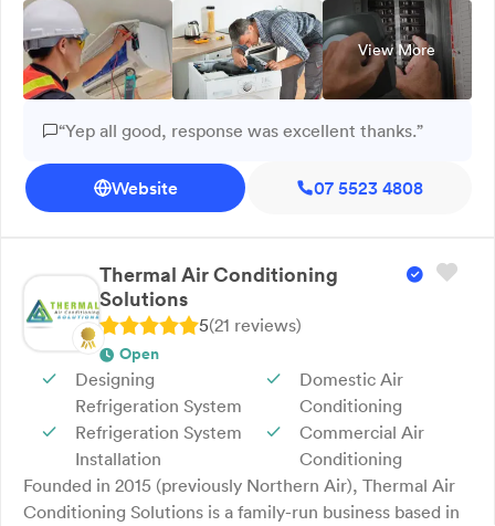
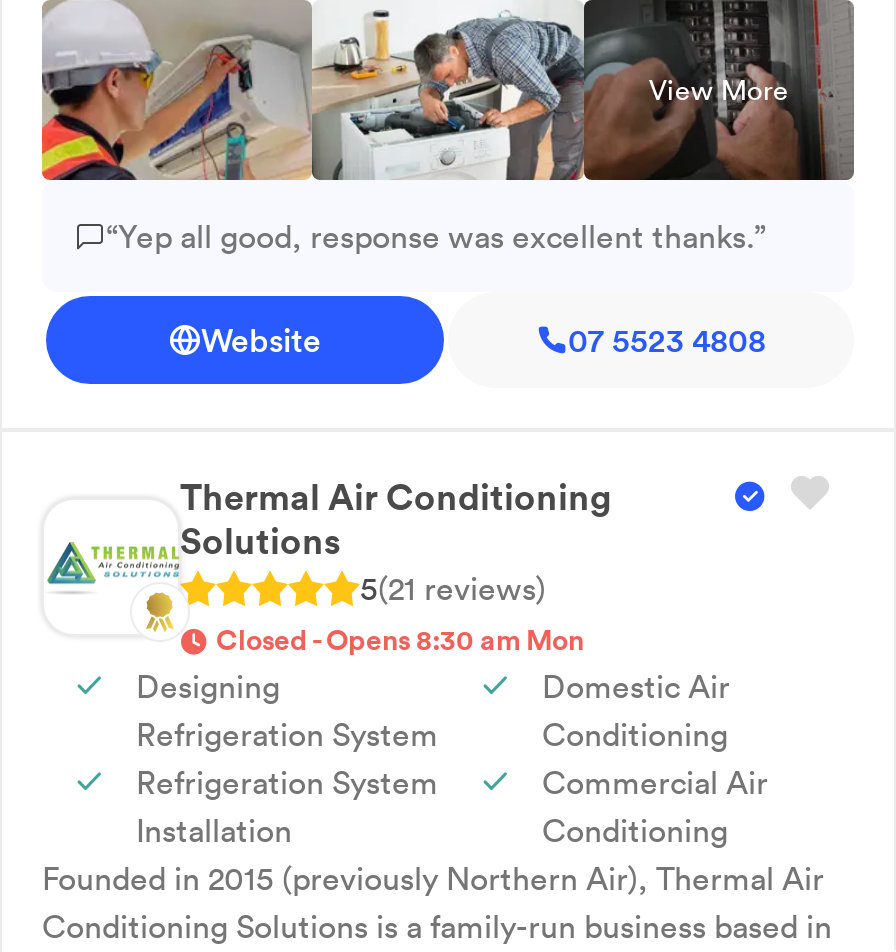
- Open
+ Closed - Opens 8:30 am Mon
